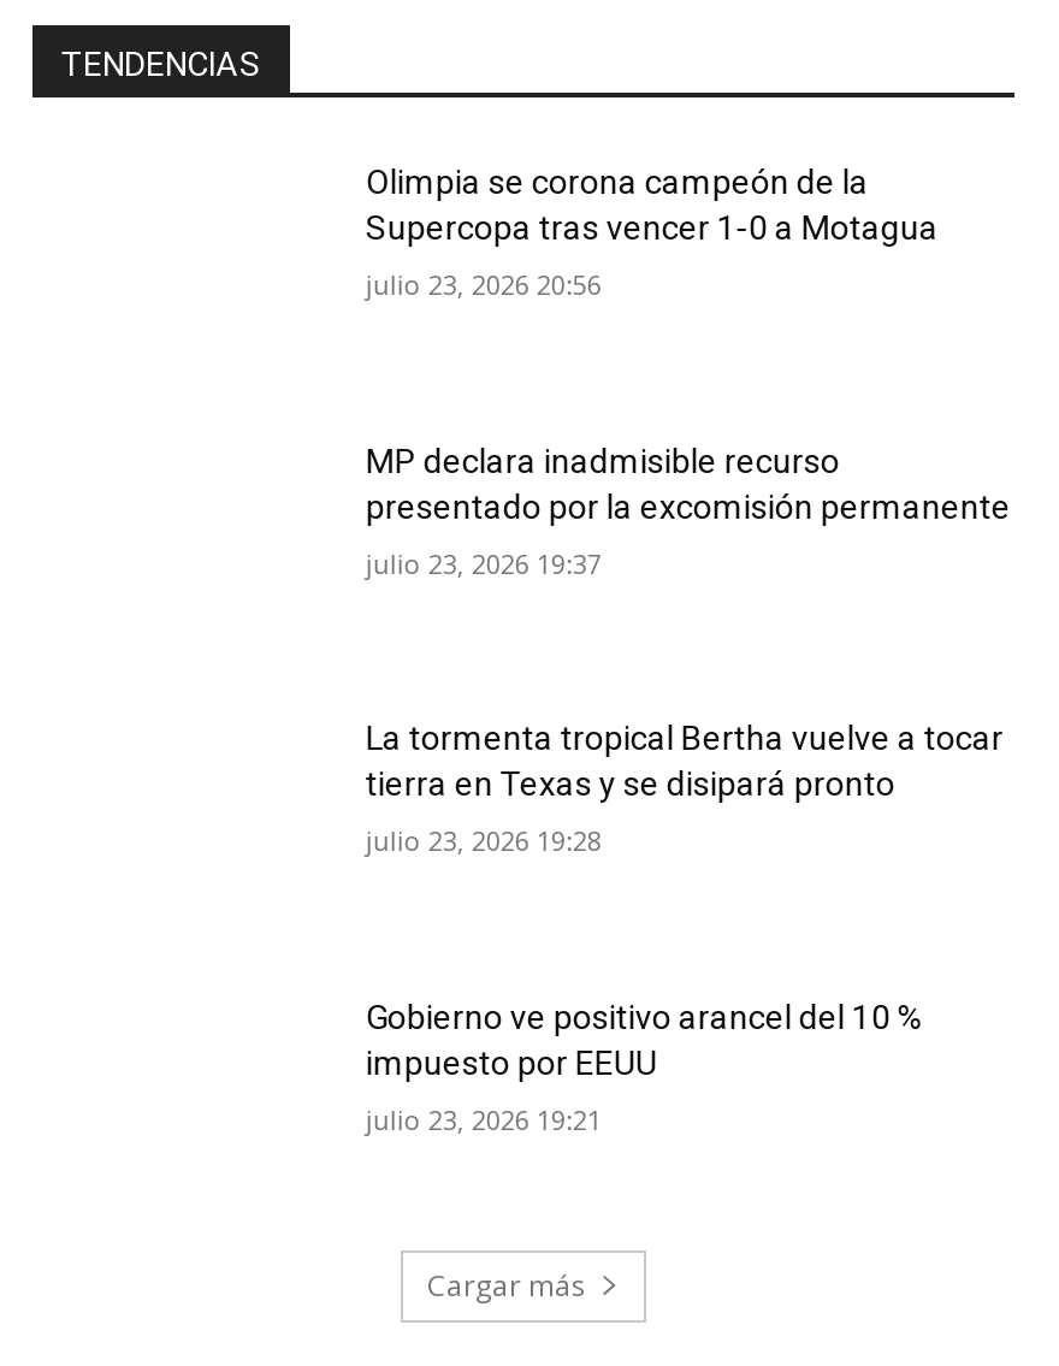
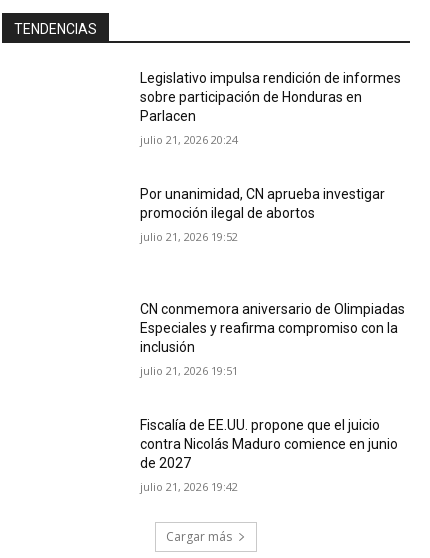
- Olimpia se corona campeón de la
- Supercopa tras vencer 1-0 a Motagua
+ Legislativo impulsa rendición de informes
+ sobre participación de Honduras en
+ Parlacen

- julio 23, 2026 20:56
+ julio 21, 2026 20:24

- MP declara inadmisible recurso
- presentado por la excomisión permanente
+ Por unanimidad, CN aprueba investigar
+ promoción ilegal de abortos

- julio 23, 2026 19:37
+ julio 21, 2026 19:52

- La tormenta tropical Bertha vuelve a tocar
- tierra en Texas y se disipará pronto
+ CN conmemora aniversario de Olimpiadas
+ Especiales y reafirma compromiso con la
+ inclusión

- julio 23, 2026 19:28
+ julio 21, 2026 19:51

- Gobierno ve positivo arancel del 10 %
- impuesto por EEUU
+ Fiscalía de EE.UU. propone que el juicio
+ contra Nicolás Maduro comience en junio
+ de 2027

- julio 23, 2026 19:21
+ julio 21, 2026 19:42
